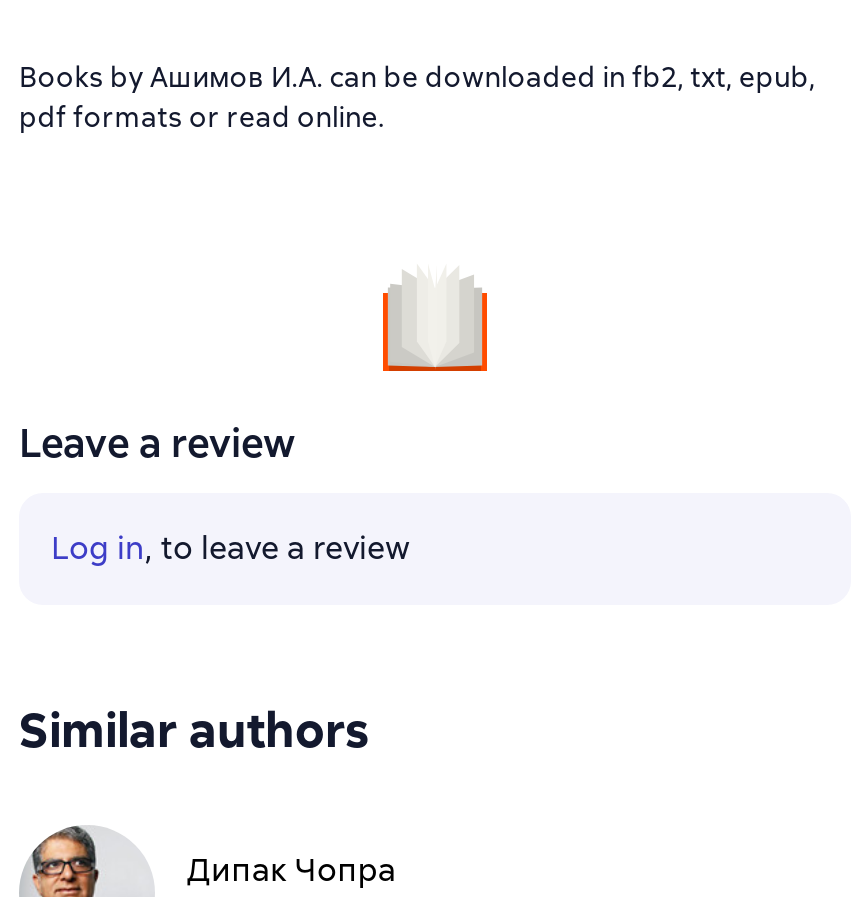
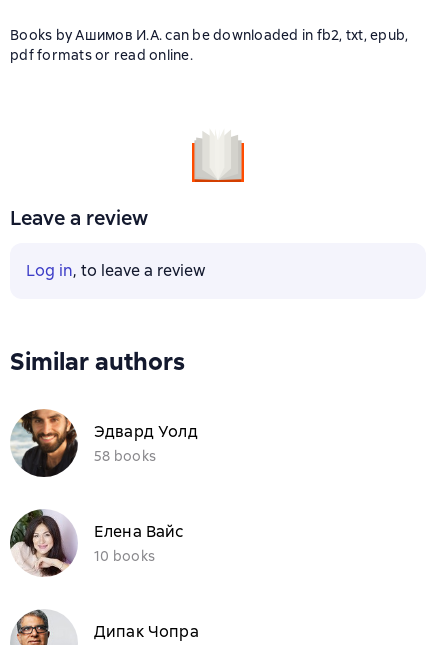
+ [image]
+ Елена Вайс
+ 10 books

+ [image]
+ Эдвард Уолд
+ 58 books
